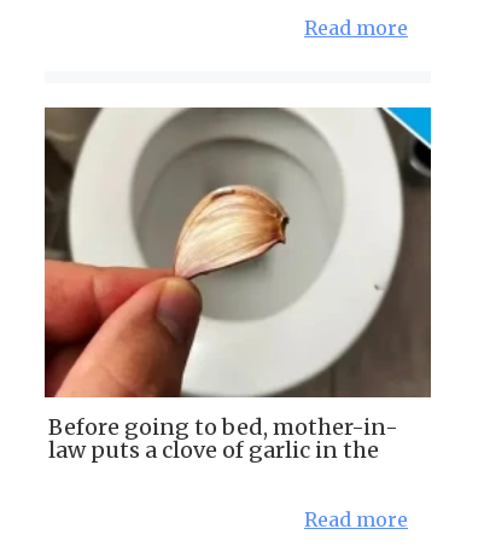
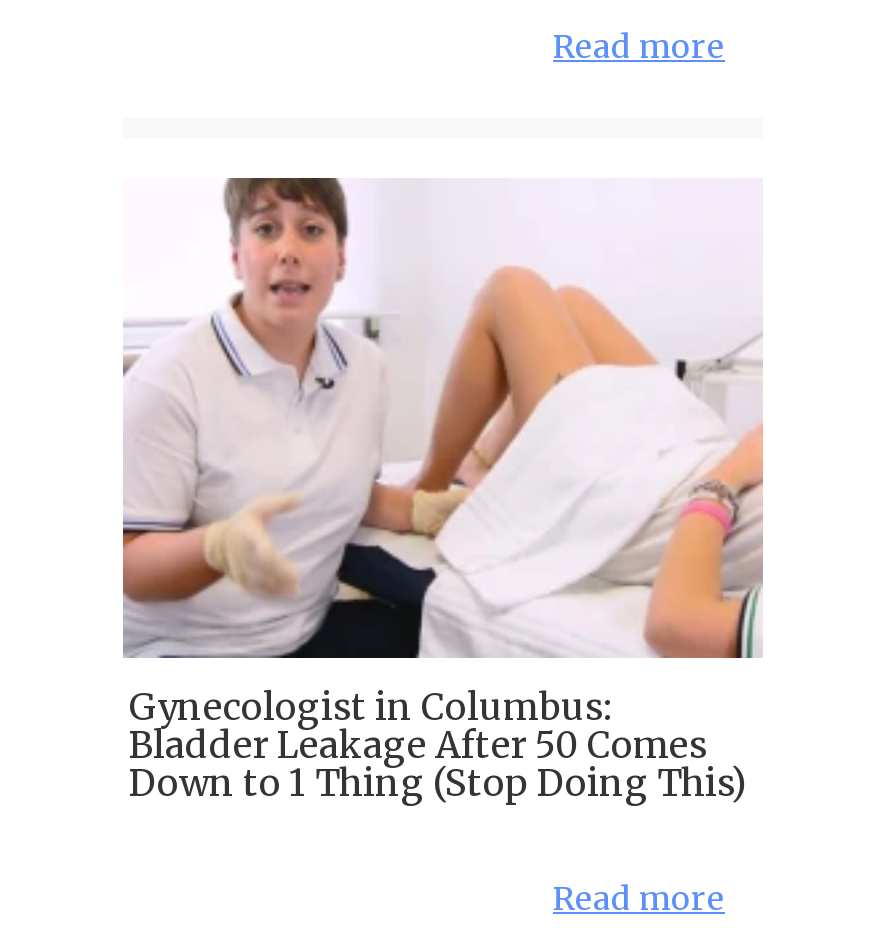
- [image]
- Before going to bed, mother-in-
- law puts a clove of garlic in the
+ [image]
+ Gynecologist in Columbus:
+ Bladder Leakage After 50 Comes
+ Down to 1 Thing (Stop Doing This)
